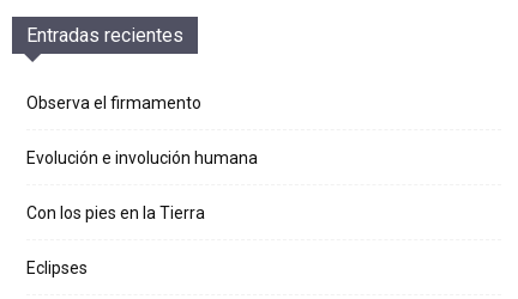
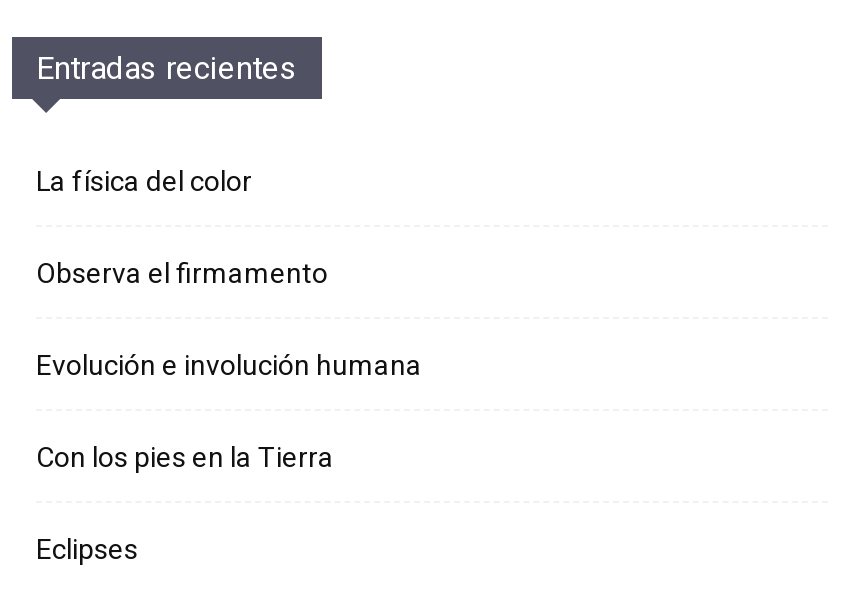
+ La física del color
